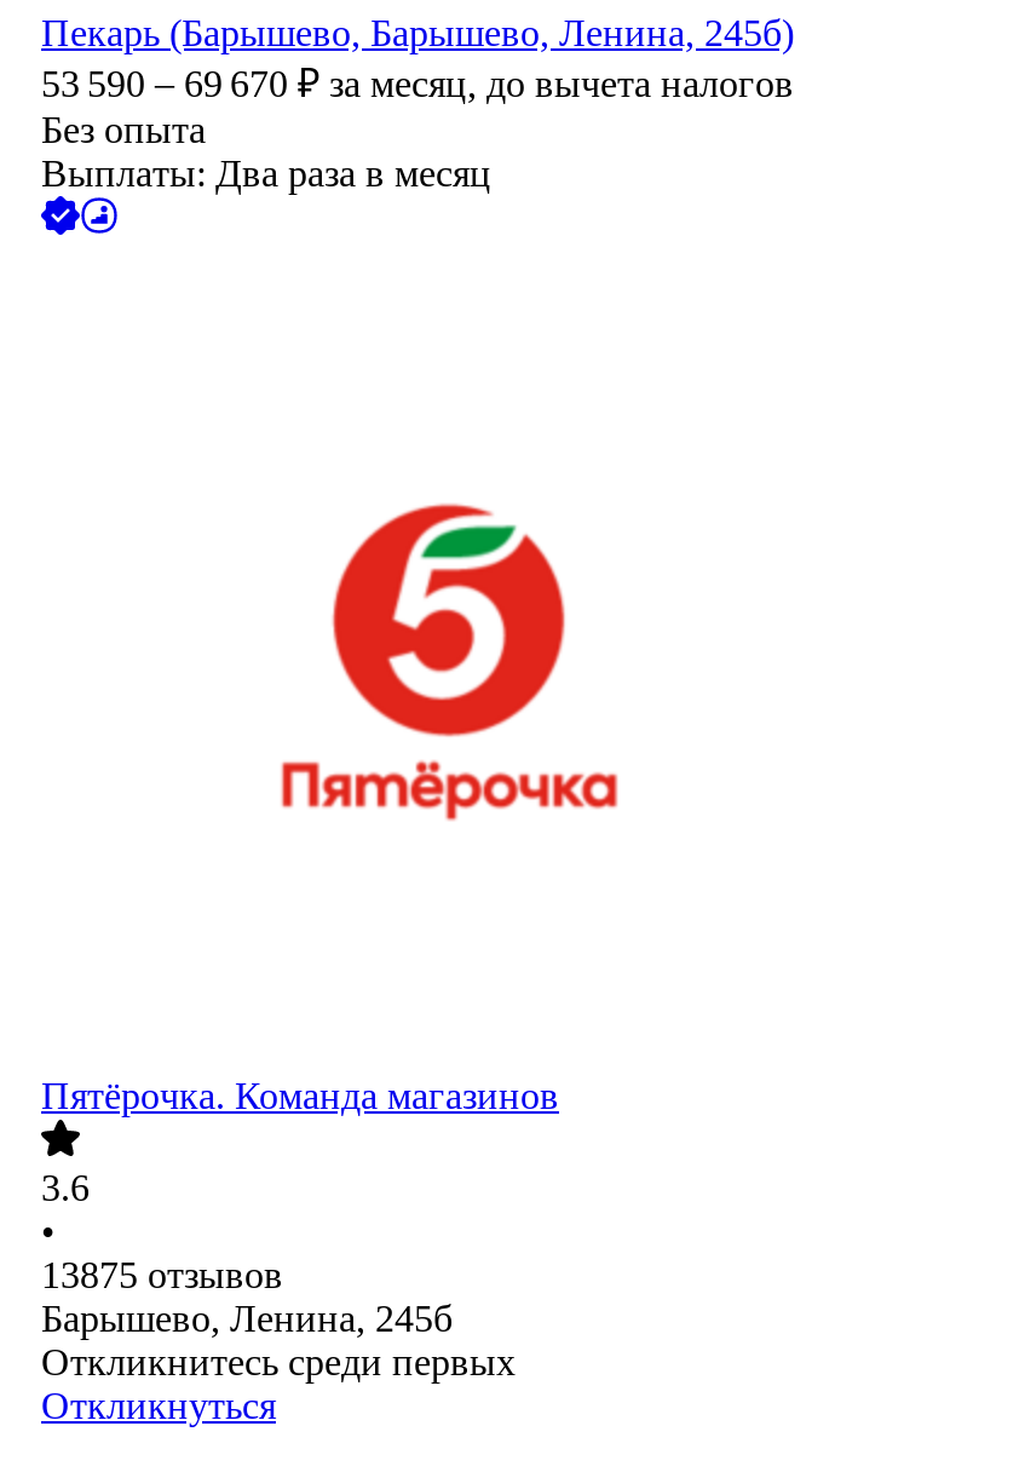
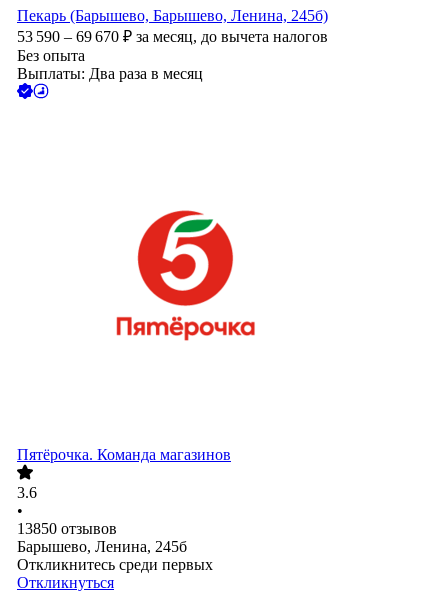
- 13875 отзывов
+ 13850 отзывов
